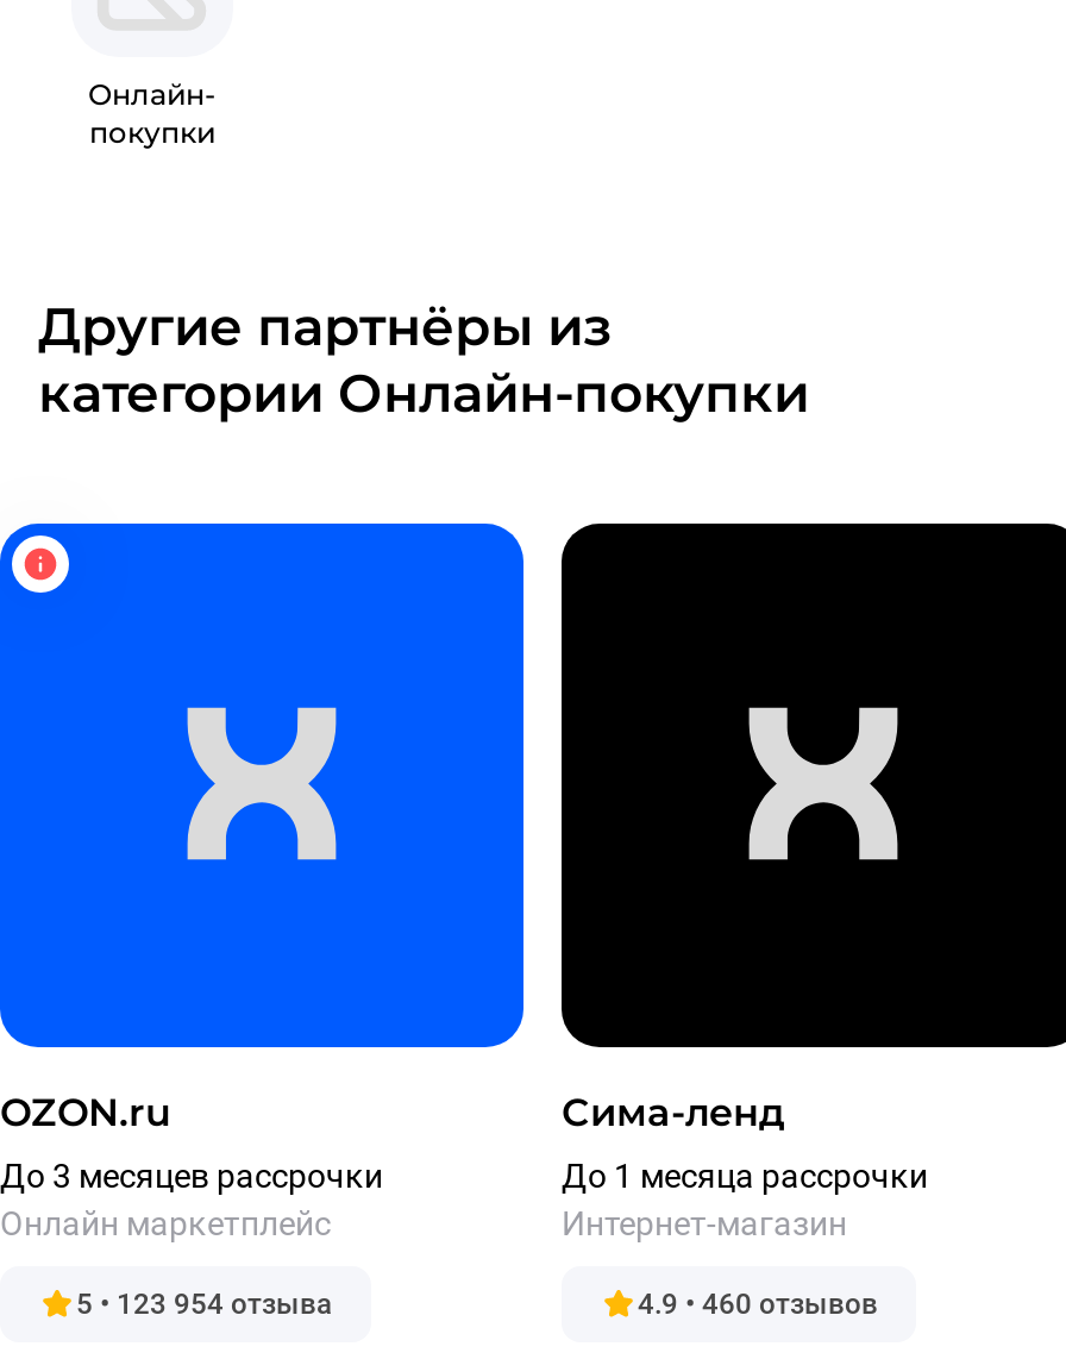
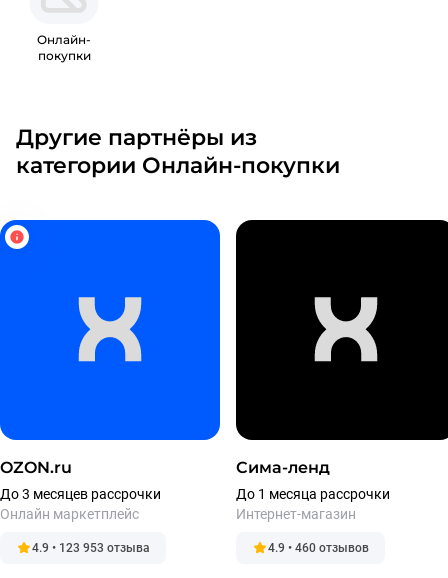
- 5 • 123 954 отзыва
+ 4.9 • 123 953 отзыва
